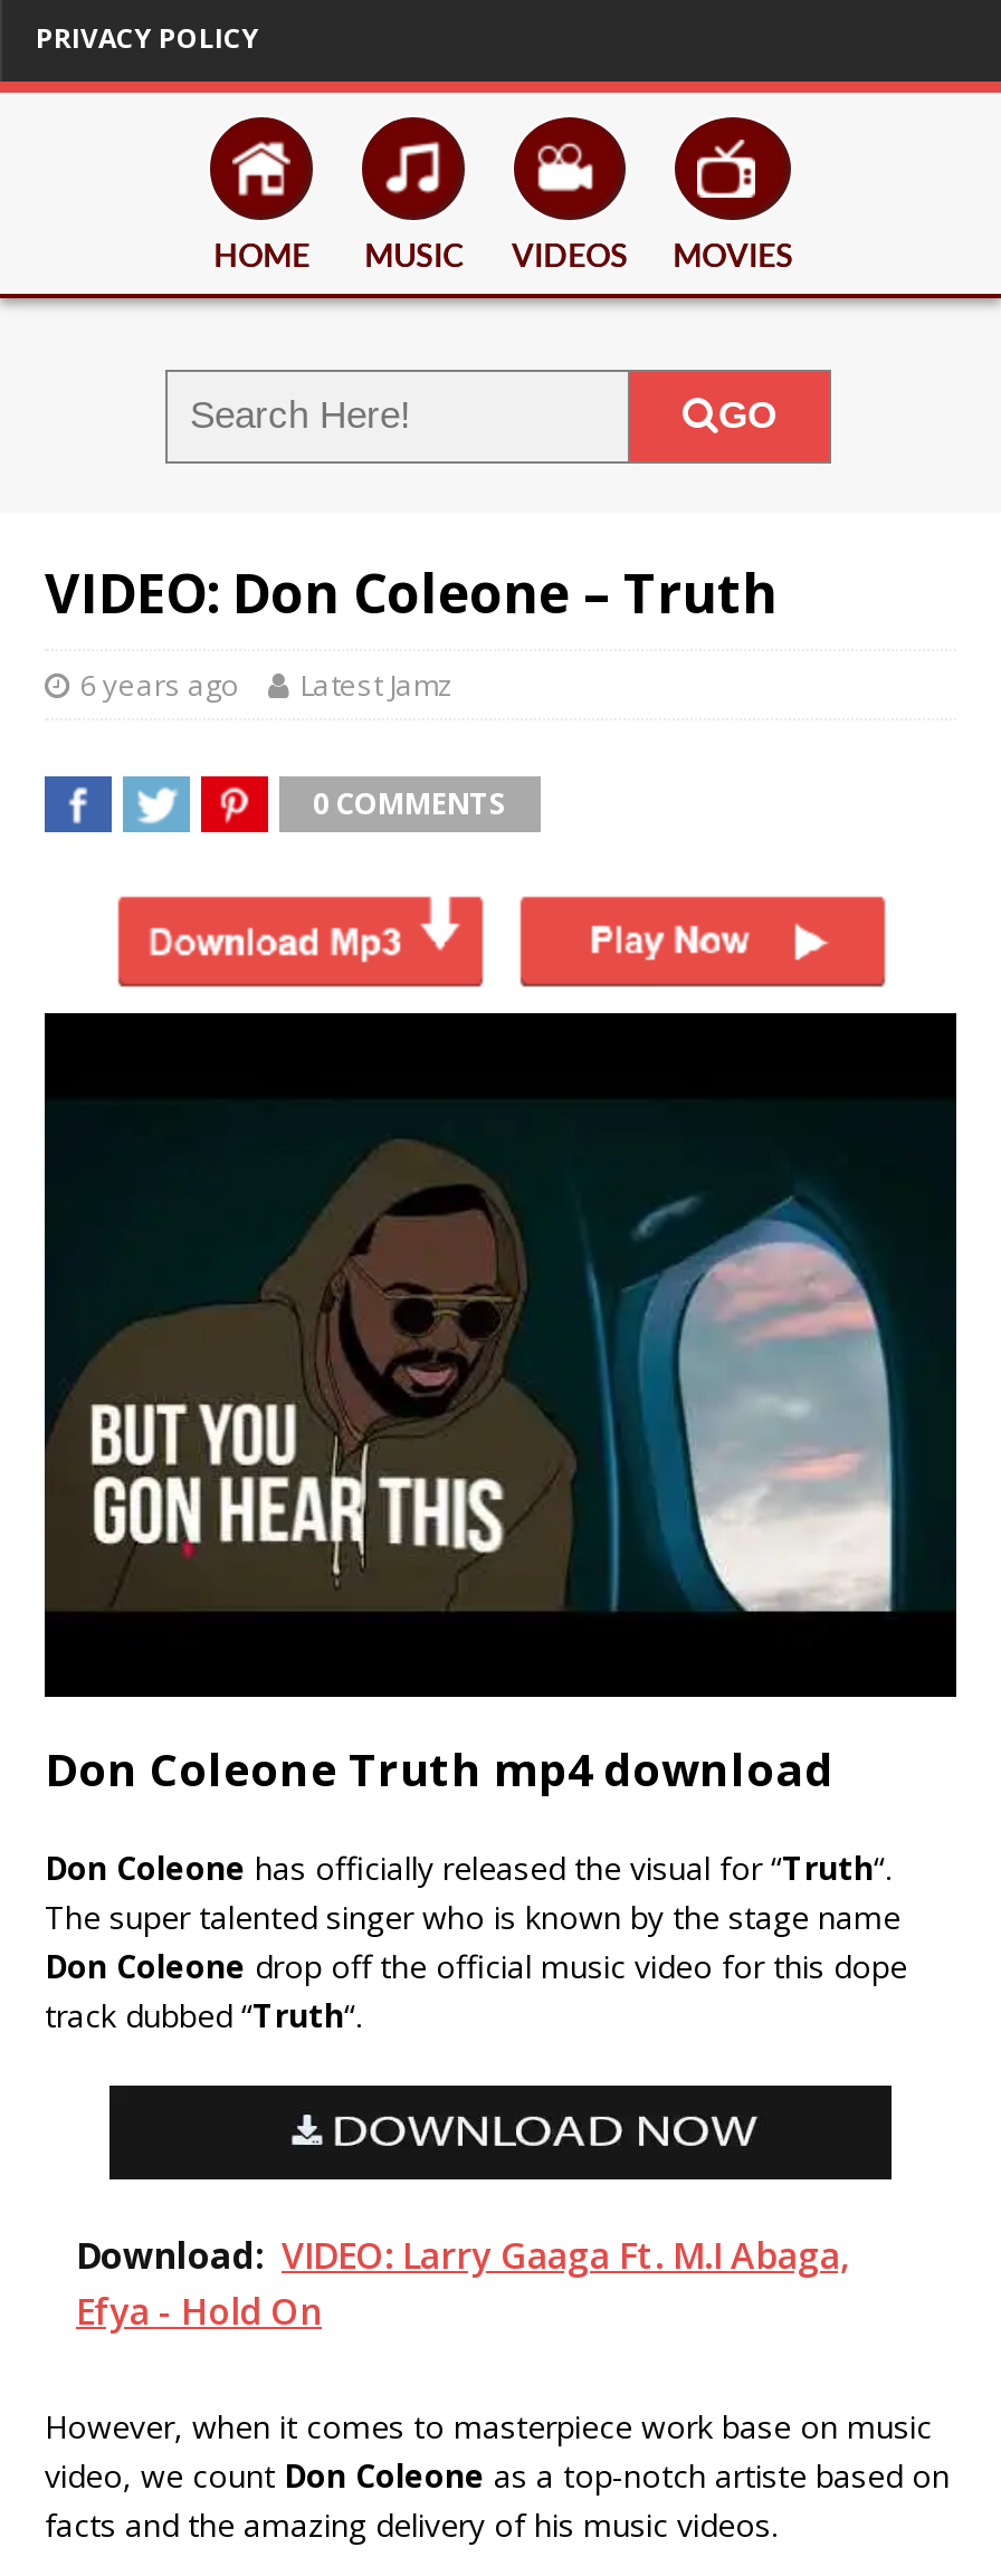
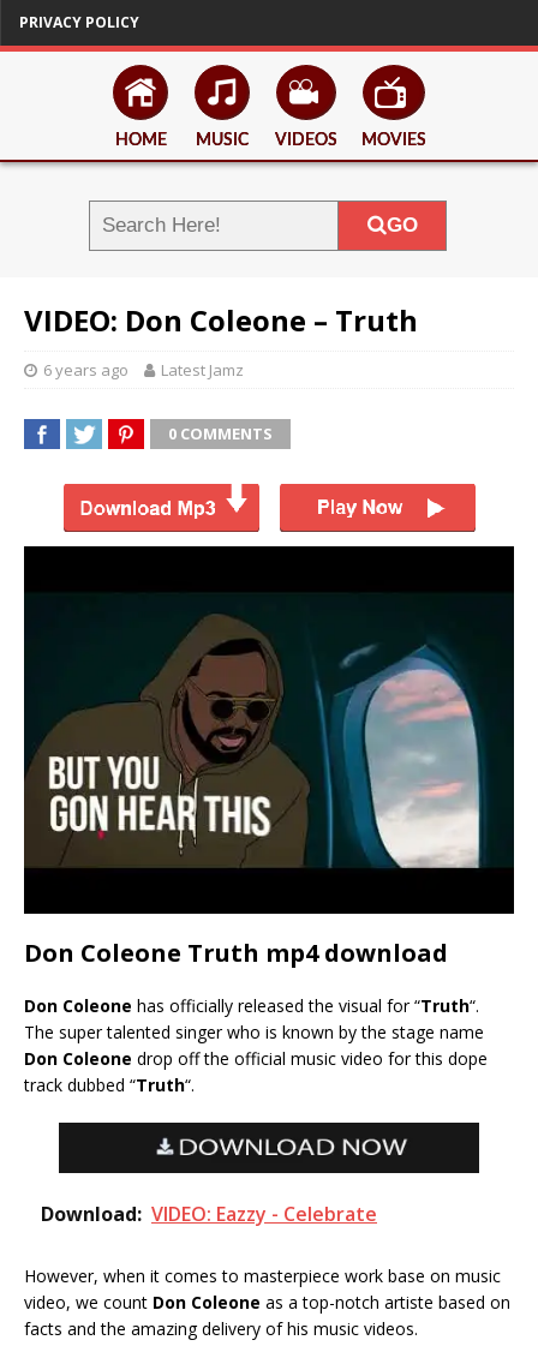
- Download: VIDEO: Larry Gaaga Ft. M.I Abaga,
- Efya - Hold On
+ Download: VIDEO: Eazzy - Celebrate
